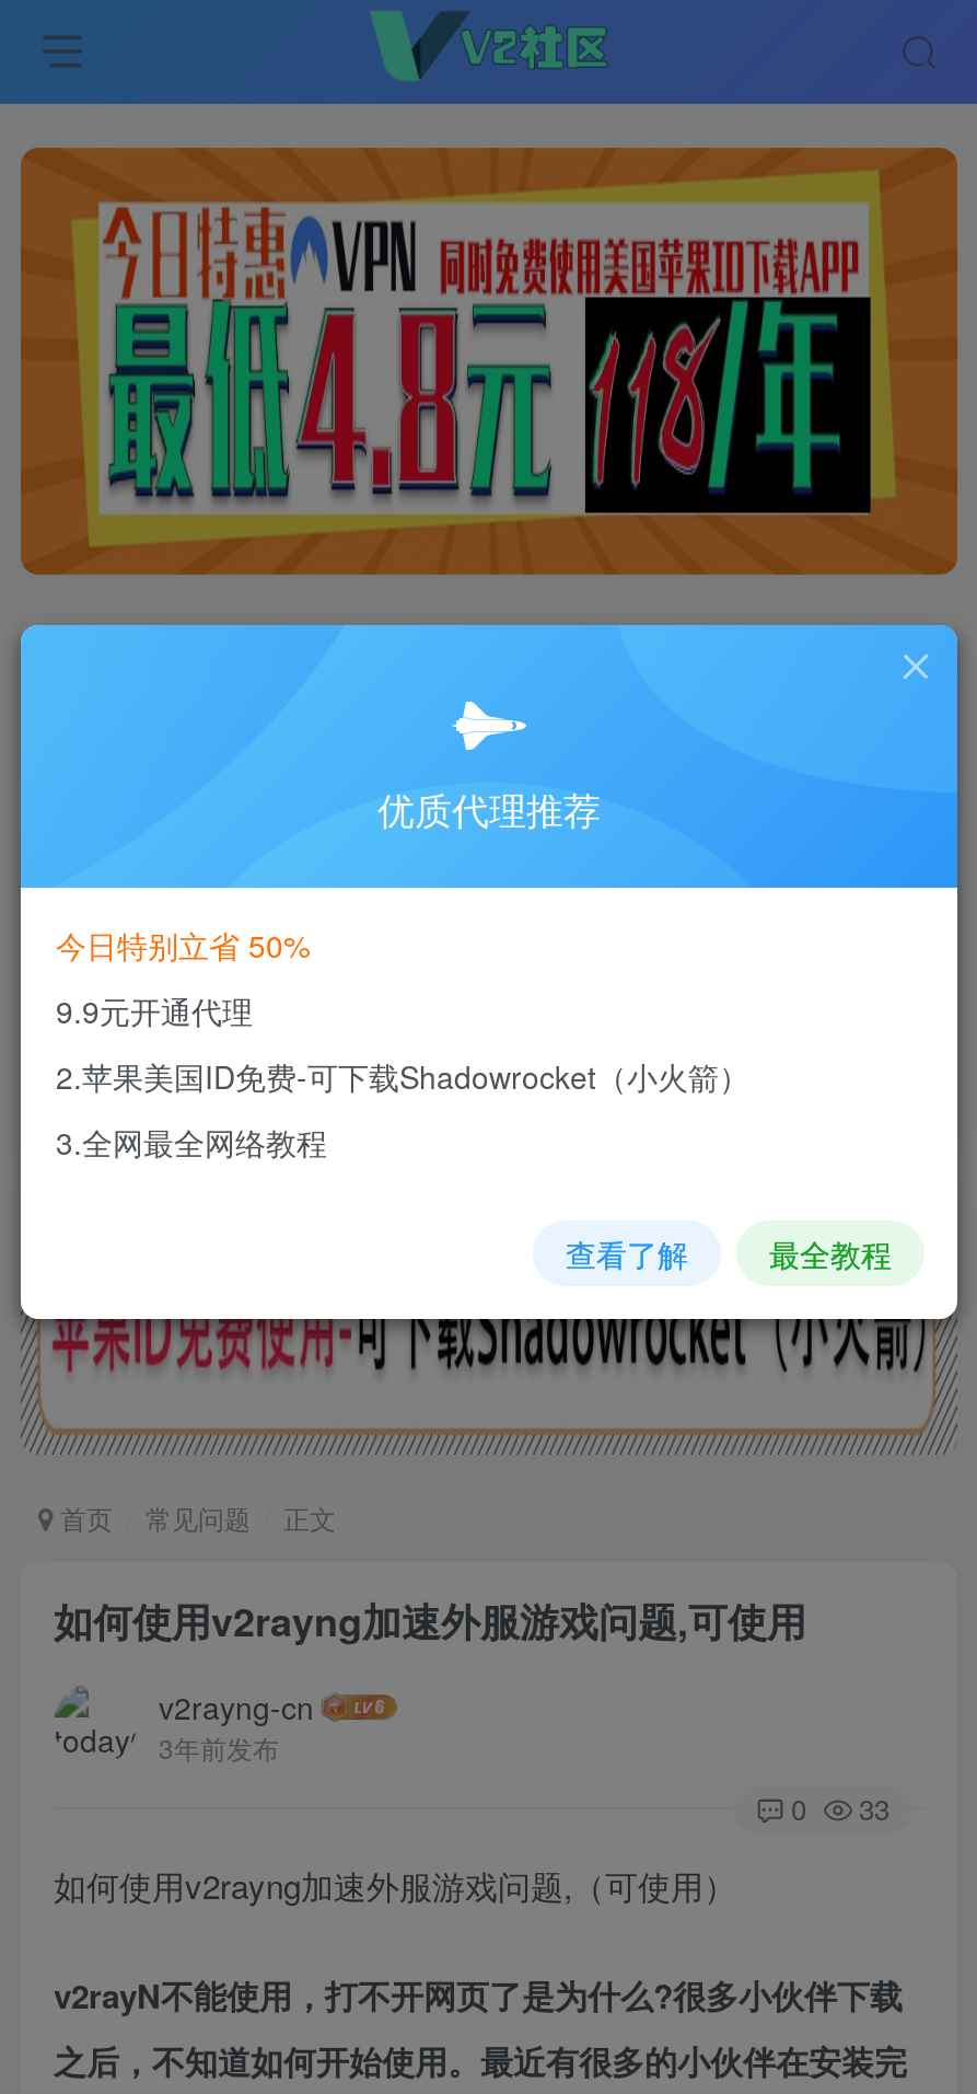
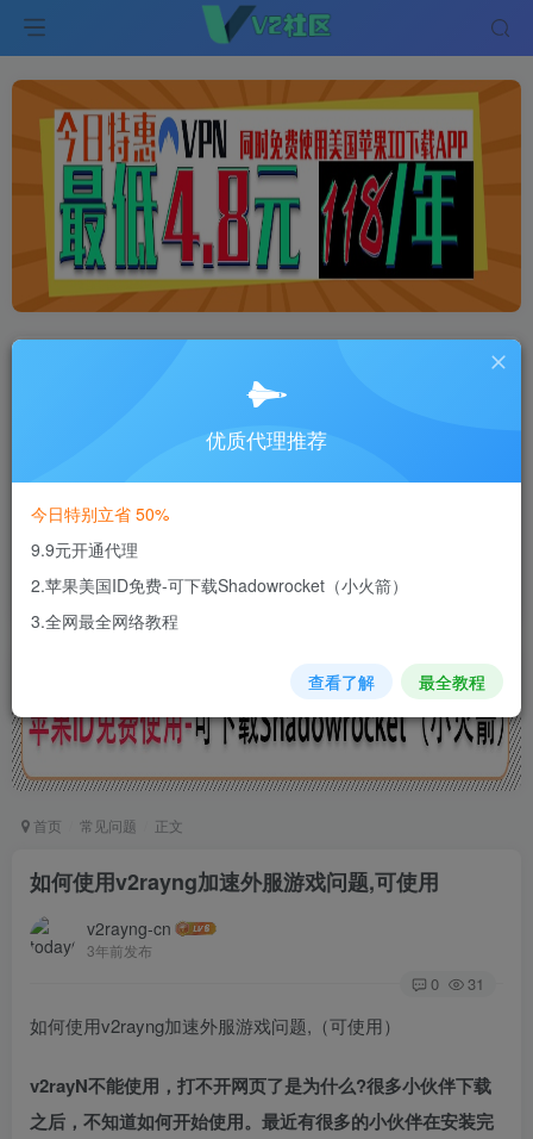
- 0 33
+ 0 31
